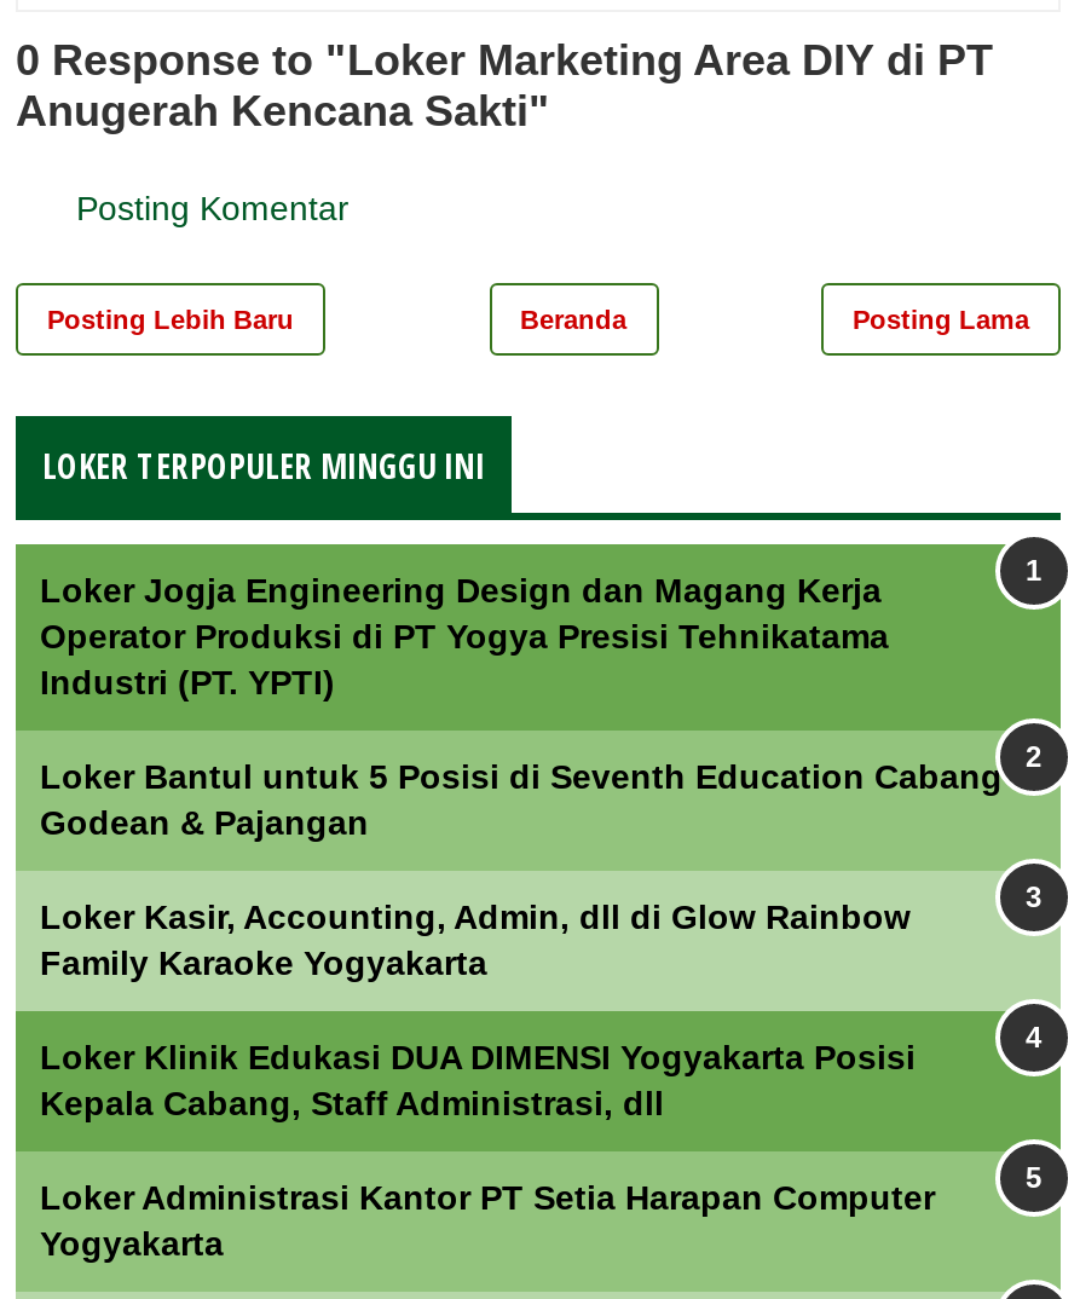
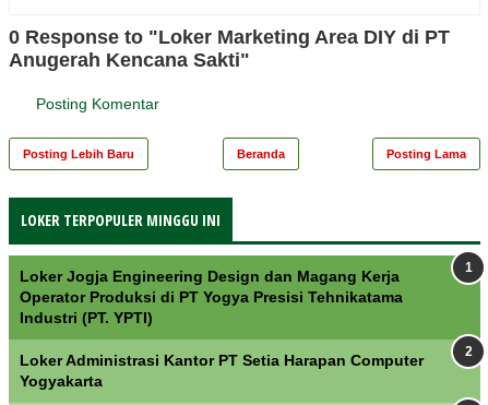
- [image]
- Loker Bantul untuk 5 Posisi di Seventh Education Cabang
- Godean & Pajangan
- Loker Kasir, Accounting, Admin, dll di Glow Rainbow
- Family Karaoke Yogyakarta
- Loker Klinik Edukasi DUA DIMENSI Yogyakarta Posisi
- Kepala Cabang, Staff Administrasi, dll
